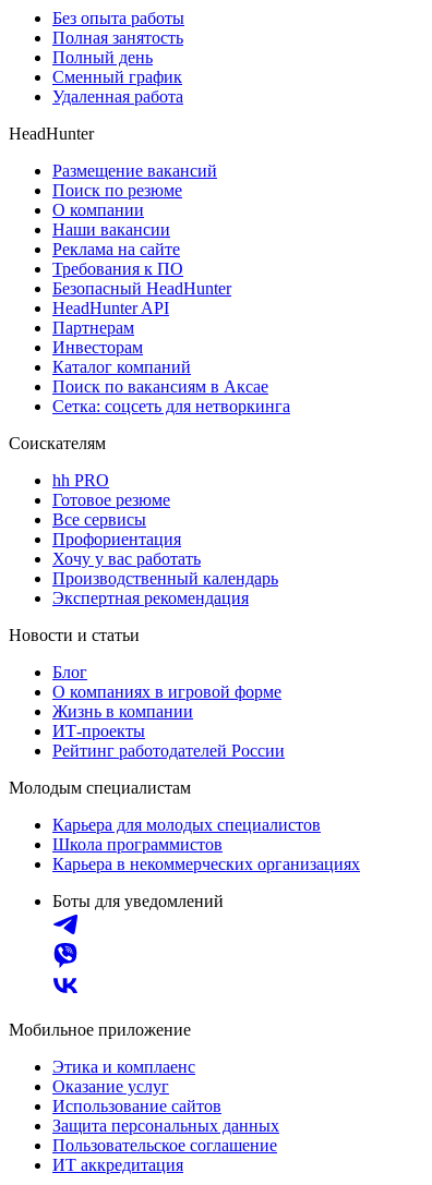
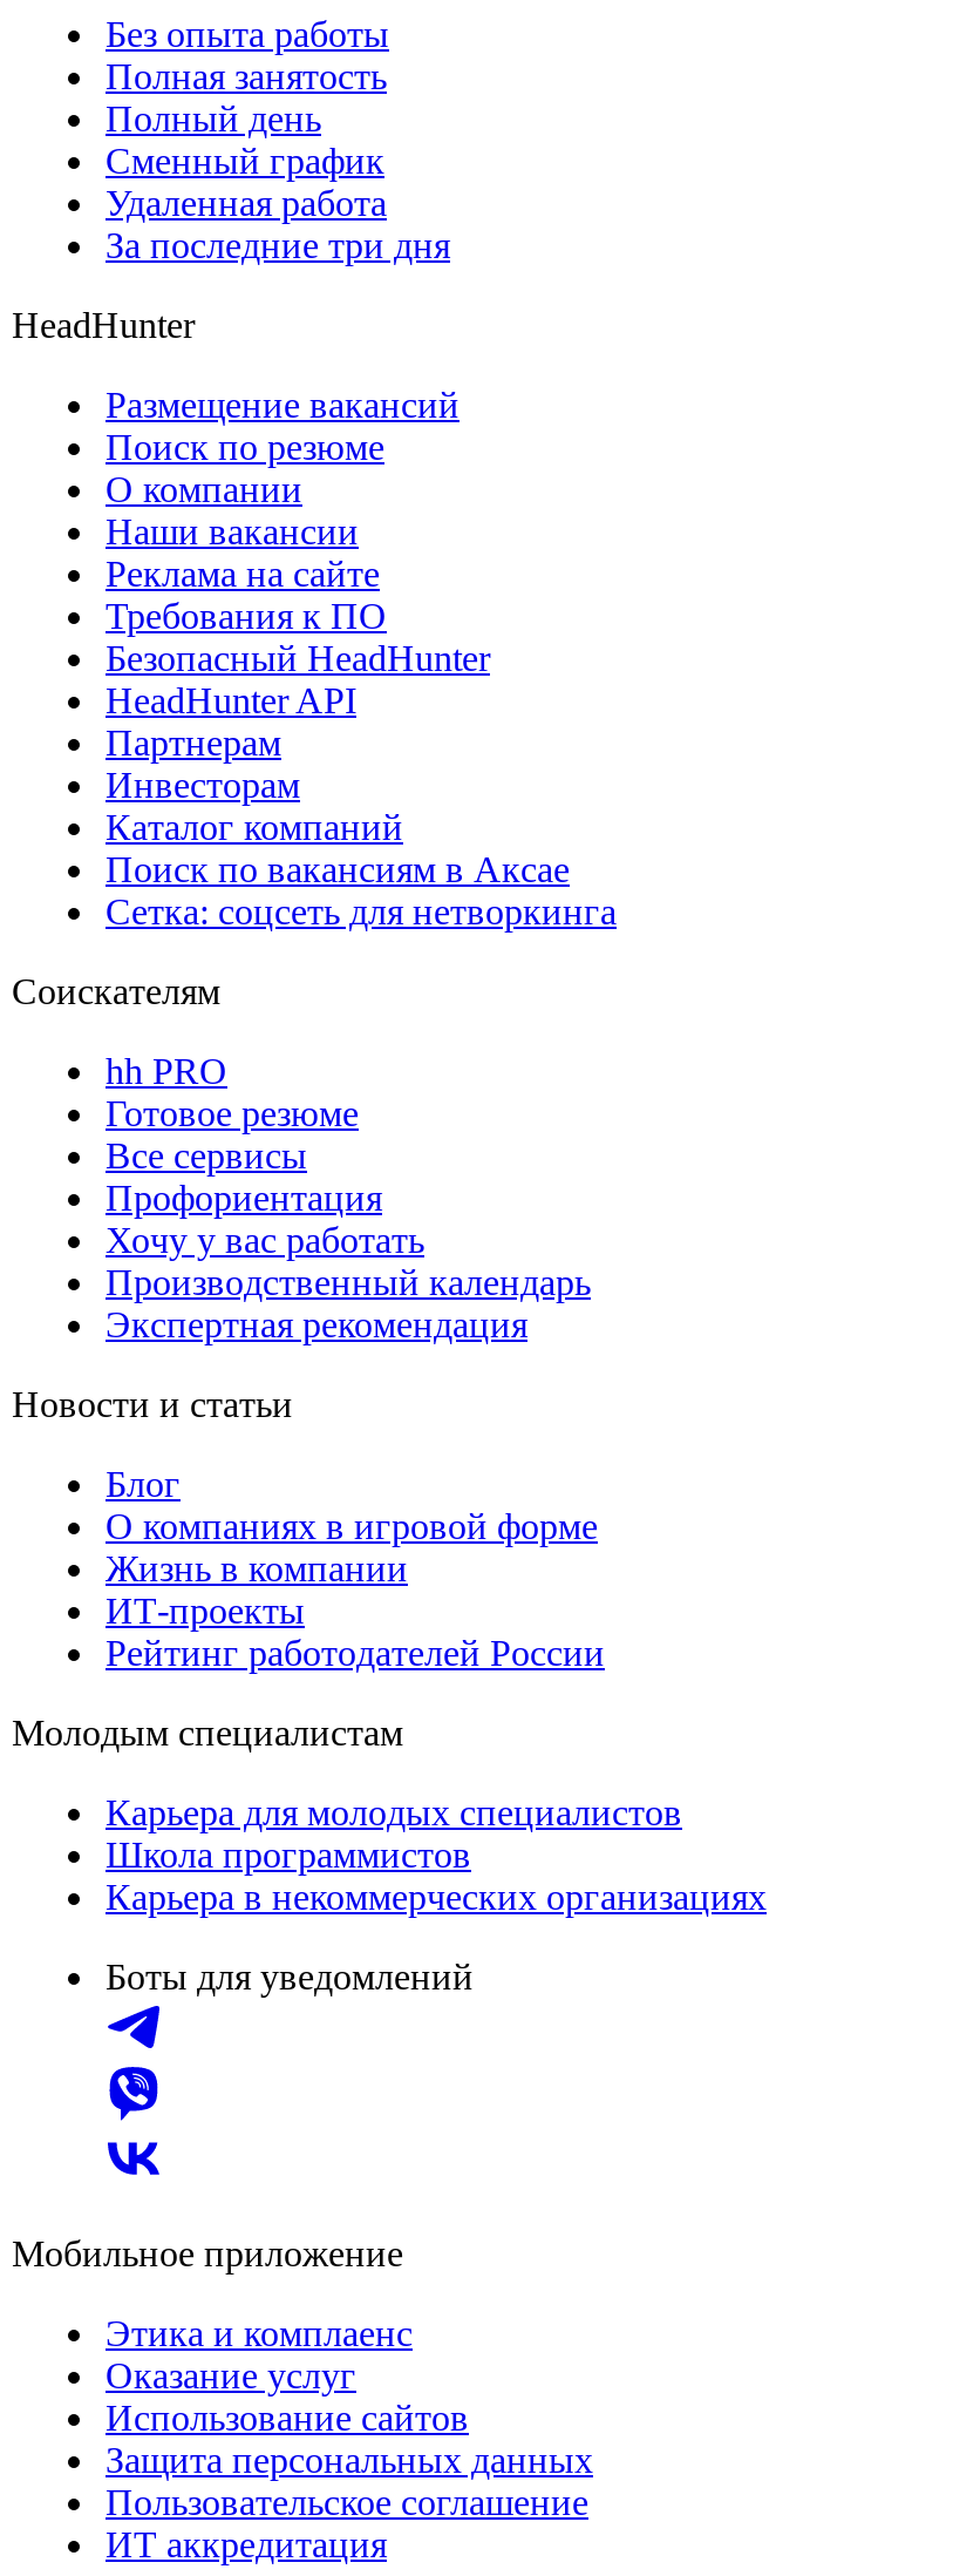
+ За последние три дня
